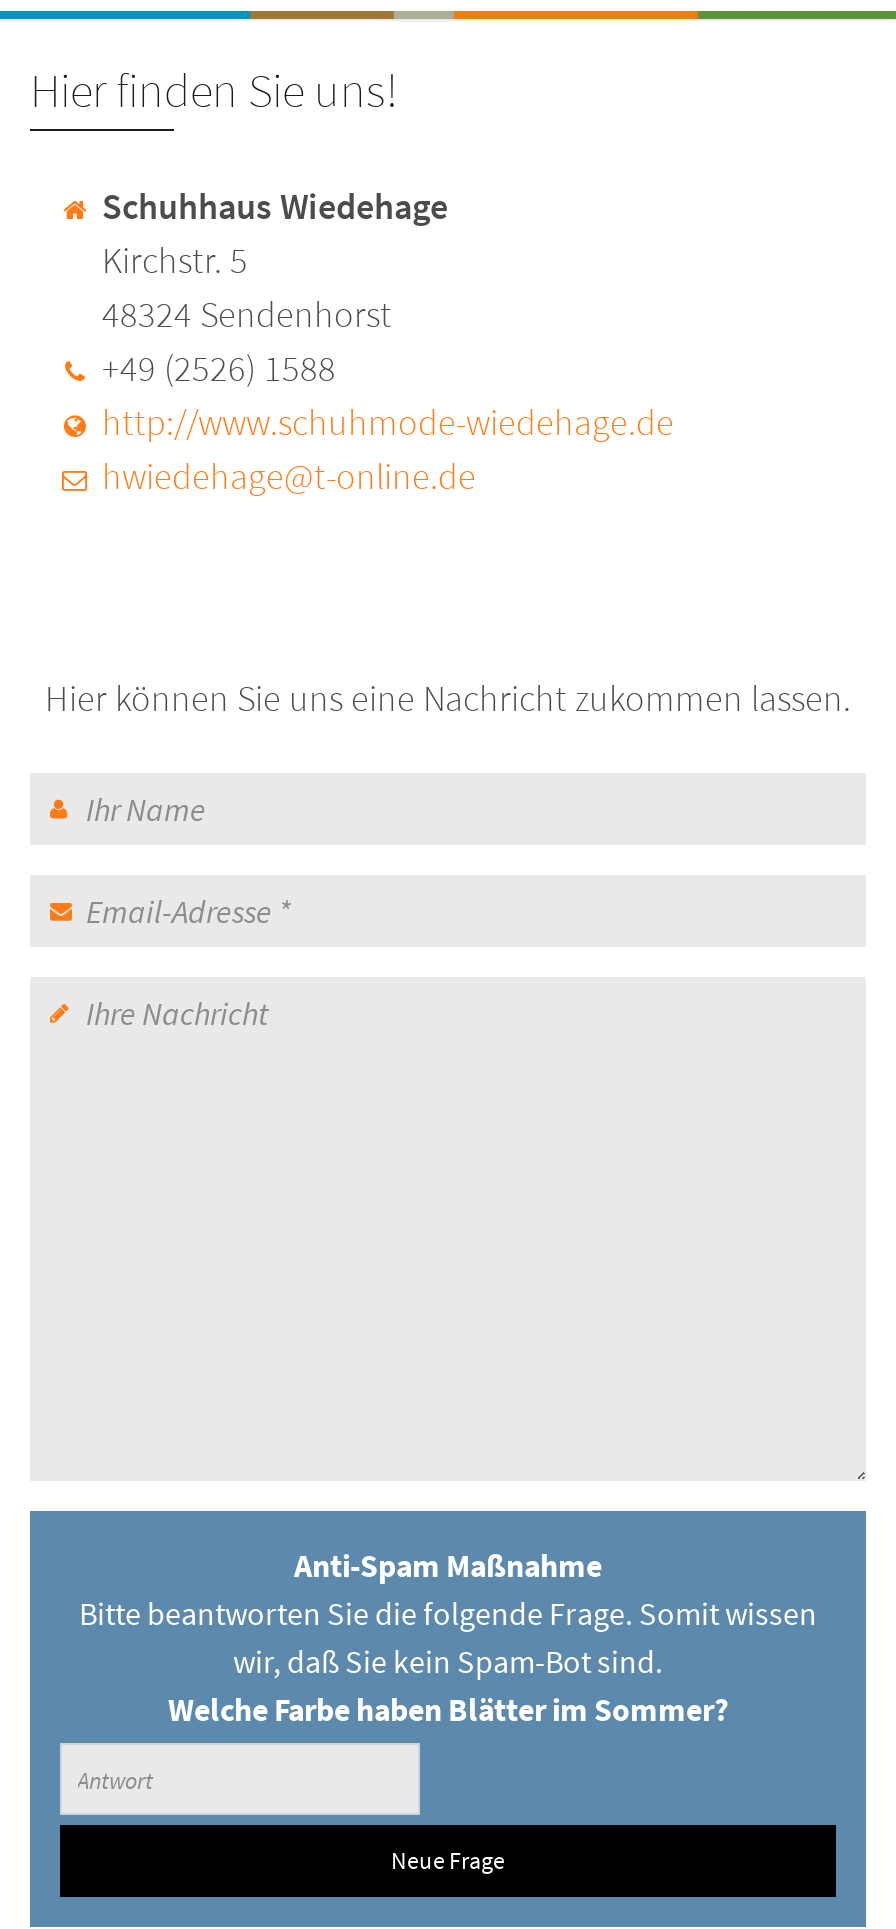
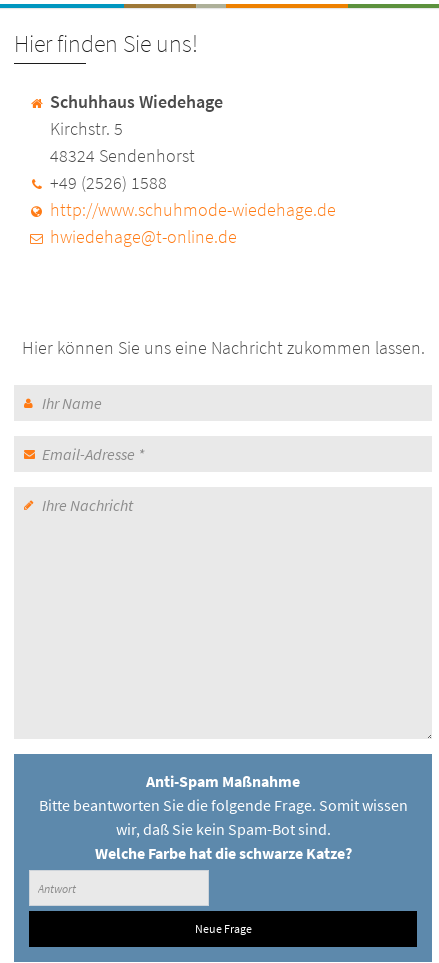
- Welche Farbe haben Blätter im Sommer?
+ Welche Farbe hat die schwarze Katze?
